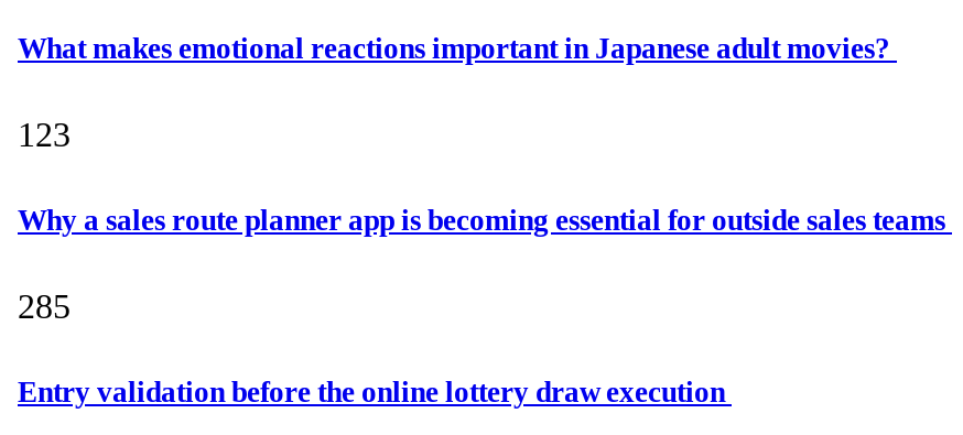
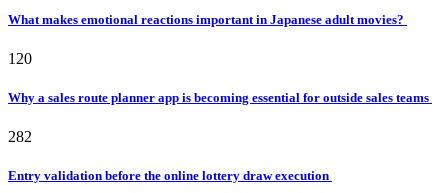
- 123
+ 120

- 285
+ 282
